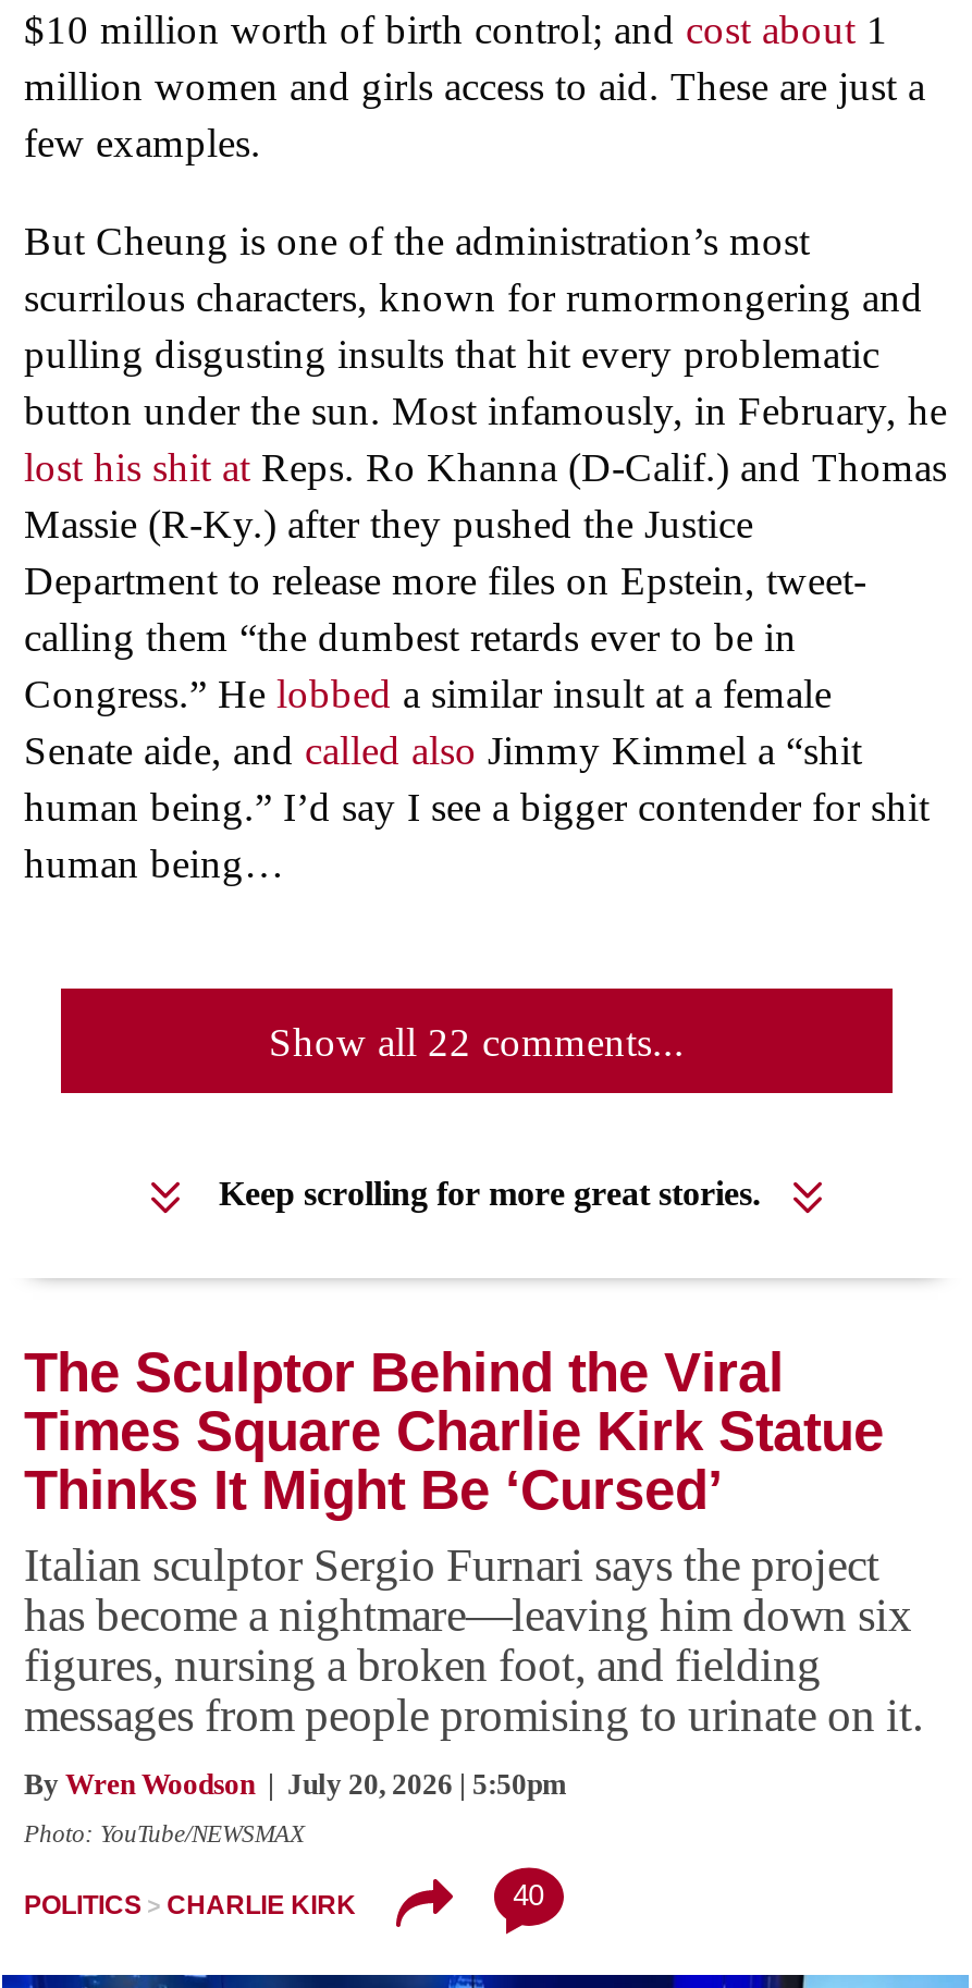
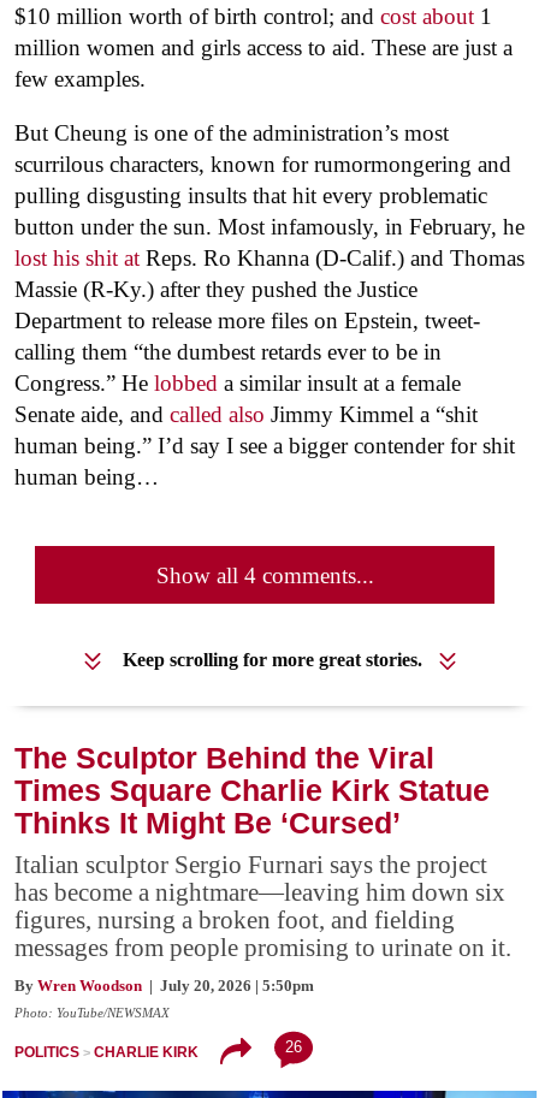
- Show all 22 comments...
+ Show all 4 comments...

- 40
+ 26
